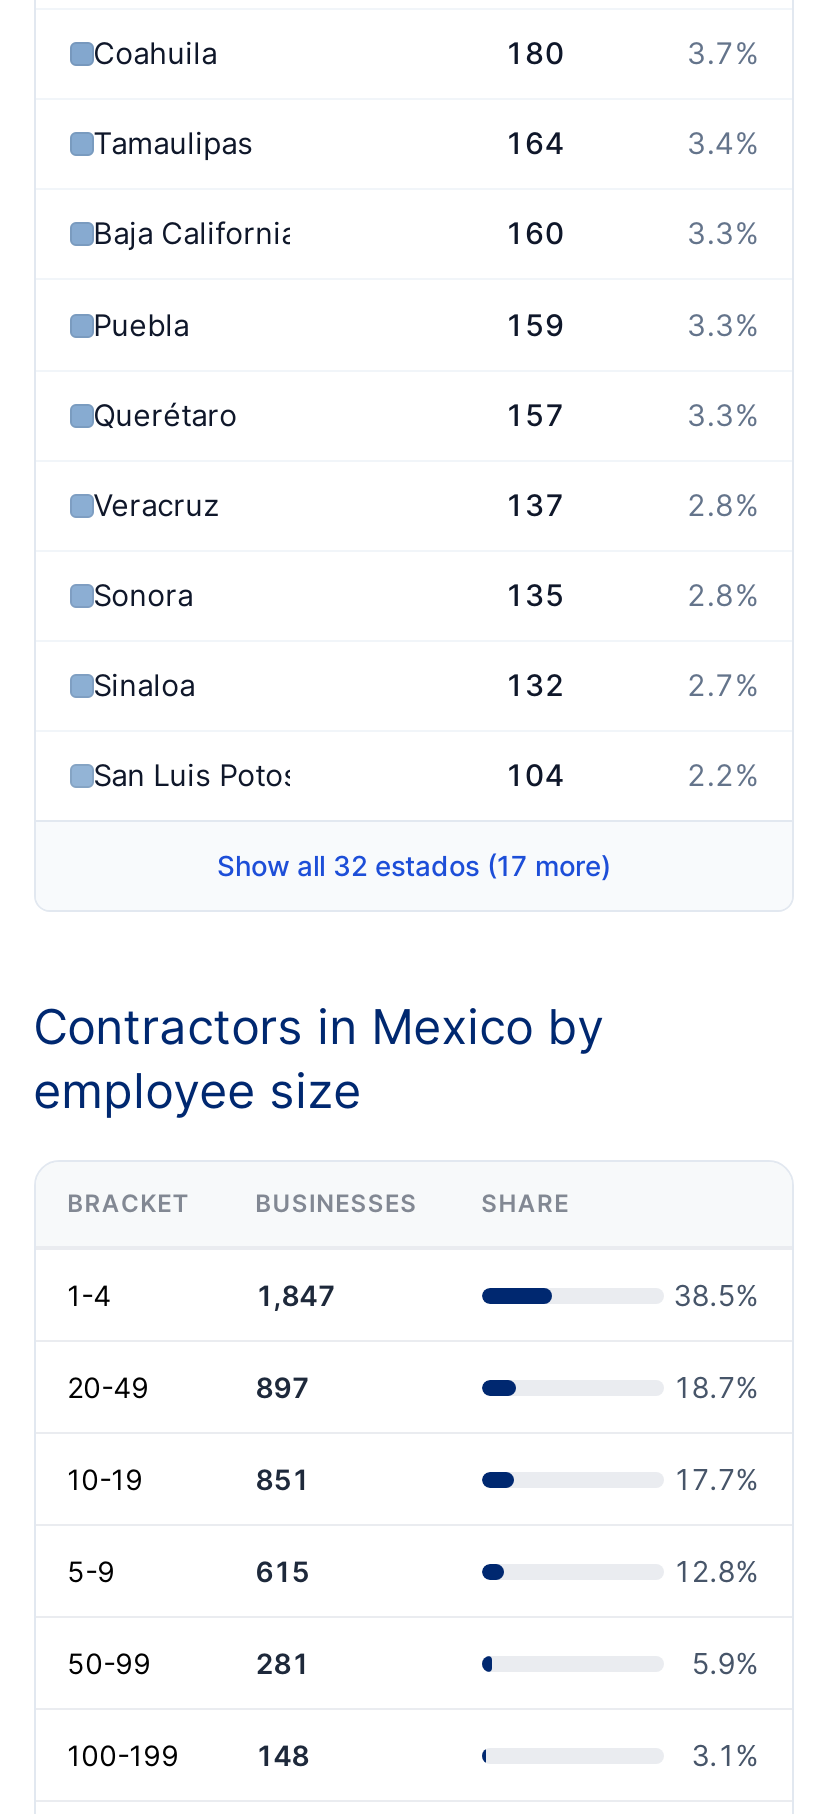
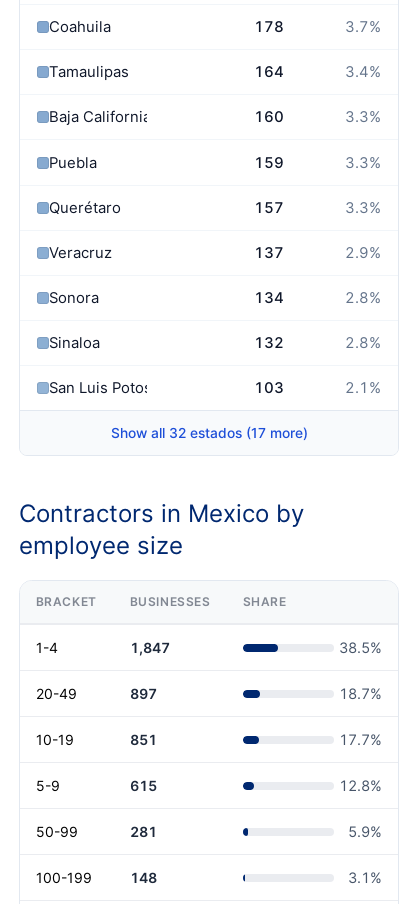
- 180
+ 178

- 2.8%
+ 2.9%

- 135
+ 134

- 2.7%
+ 2.8%

- 104
+ 103

- 2.2%
+ 2.1%
